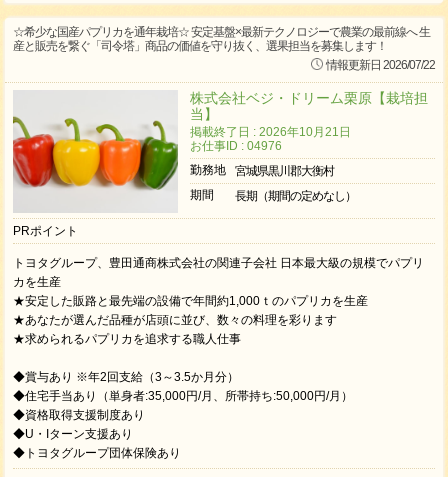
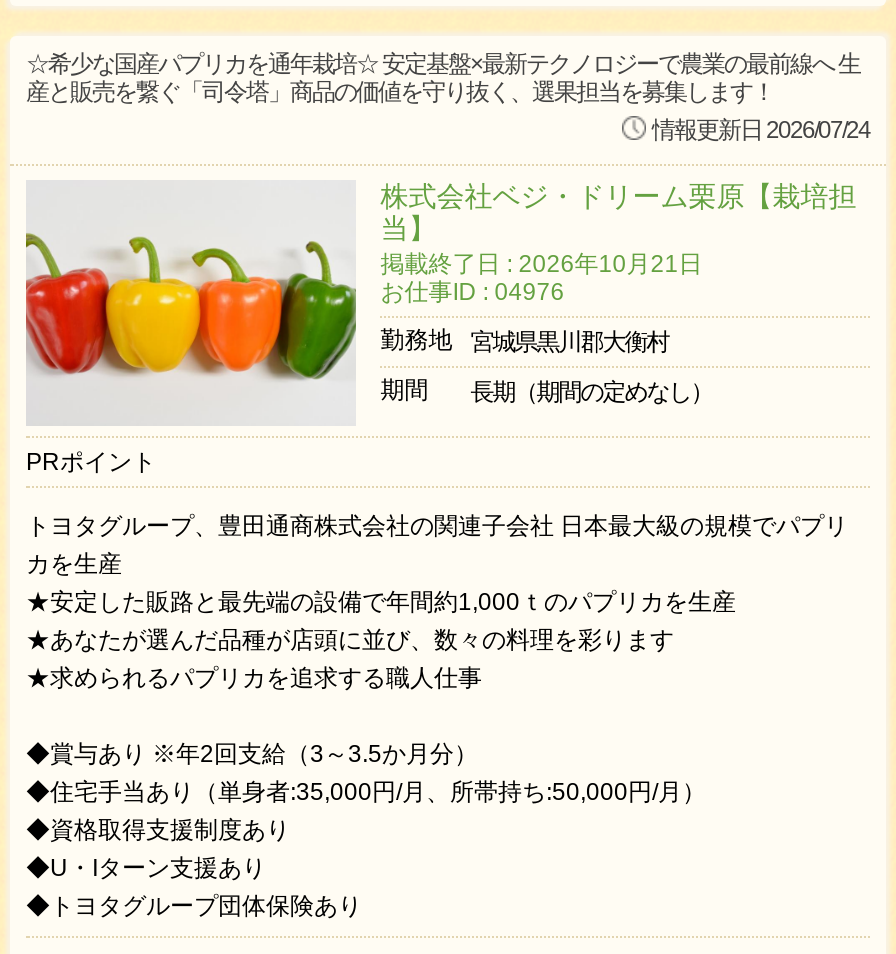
- 情報更新日 2026/07/22
+ 情報更新日 2026/07/24
